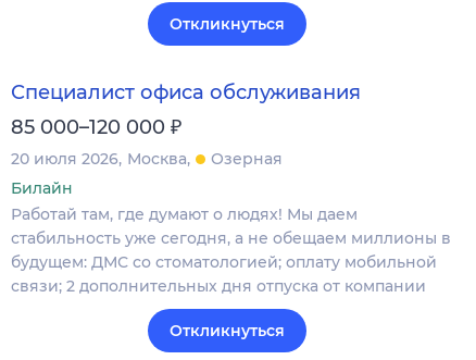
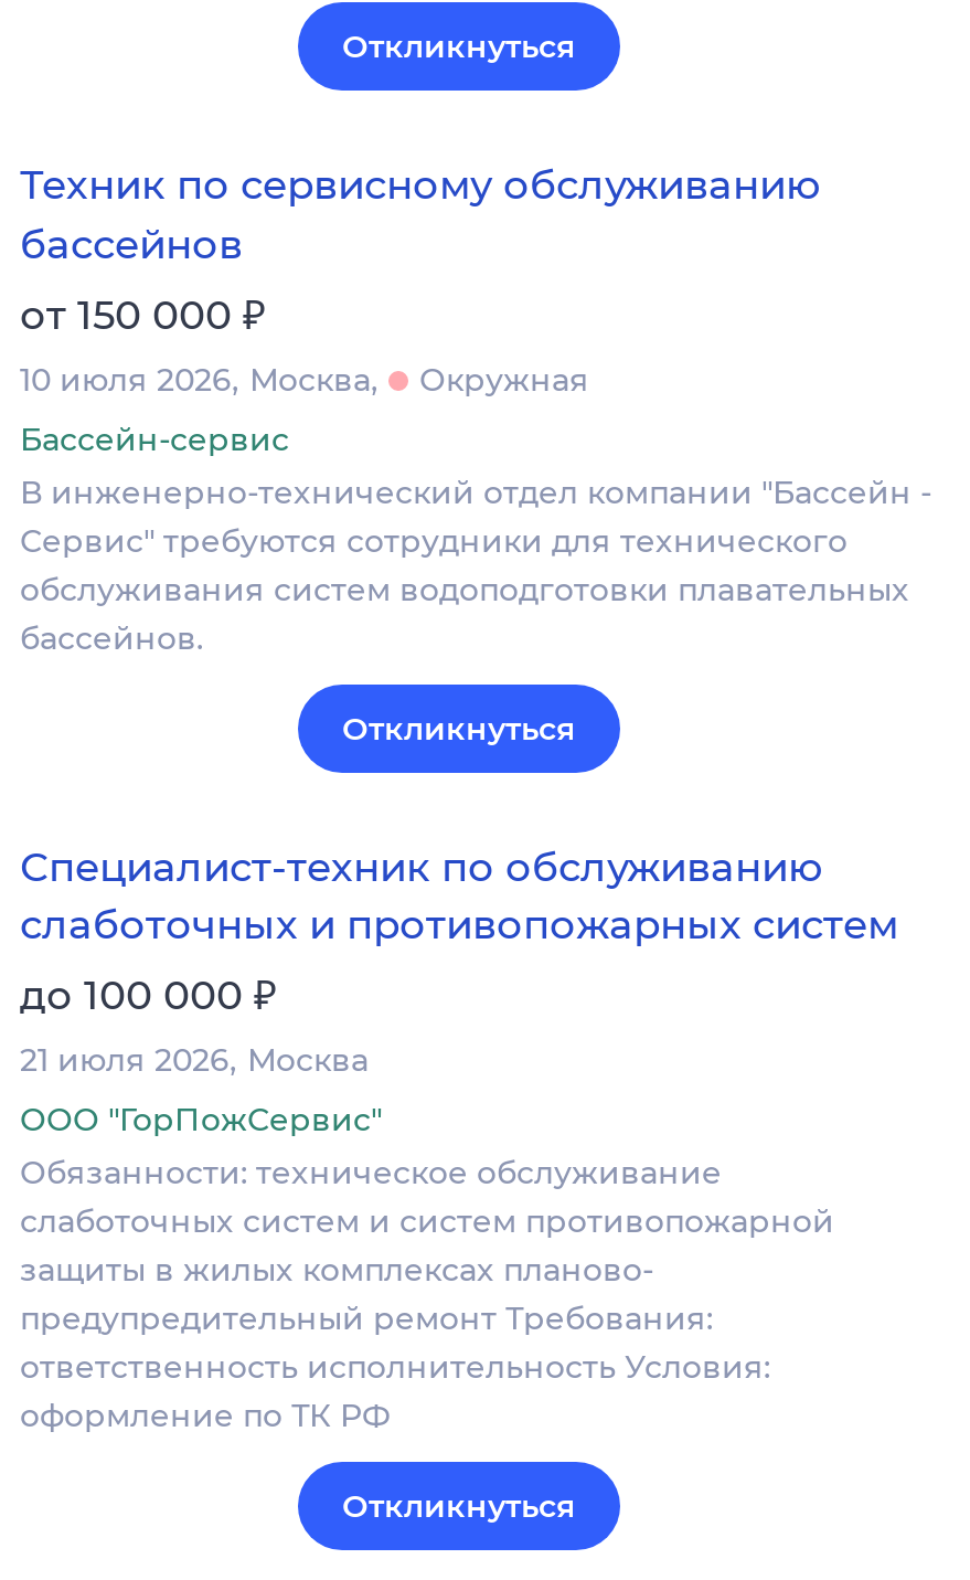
- Специалист офиса обслуживания
- 85 000–120 000 ₽
- 20 июля 2026 Москва
- Озерная
- Билайн
- Работай там, где думают о людях! Мы даем
- стабильность уже сегодня, а не обещаем миллионы в
- будущем: ДМС со стоматологией; оплату мобильной
- связи; 2 дополнительных дня отпуска от компании
+ Техник по сервисному обслуживанию
+ бассейнов
+ от 150 000 ₽
+ 10 июля 2026 Москва
+ Окружная
+ Бассейн-сервис
+ В инженерно-технический отдел компании "Бассейн -
+ Сервис" требуются сотрудники для технического
+ обслуживания систем водоподготовки плавательных
+ бассейнов.
+ Откликнуться
+ Специалист-техник по обслуживанию
+ слаботочных и противопожарных систем
+ до 100 000 ₽
+ 21 июля 2026 Москва
+ ООО "ГорПожСервис"
+ Обязанности: техническое обслуживание
+ слаботочных систем и систем противопожарной
+ защиты в жилых комплексах планово-
+ предупредительный ремонт Требования:
+ ответственность исполнительность Условия:
+ оформление по ТК РФ
